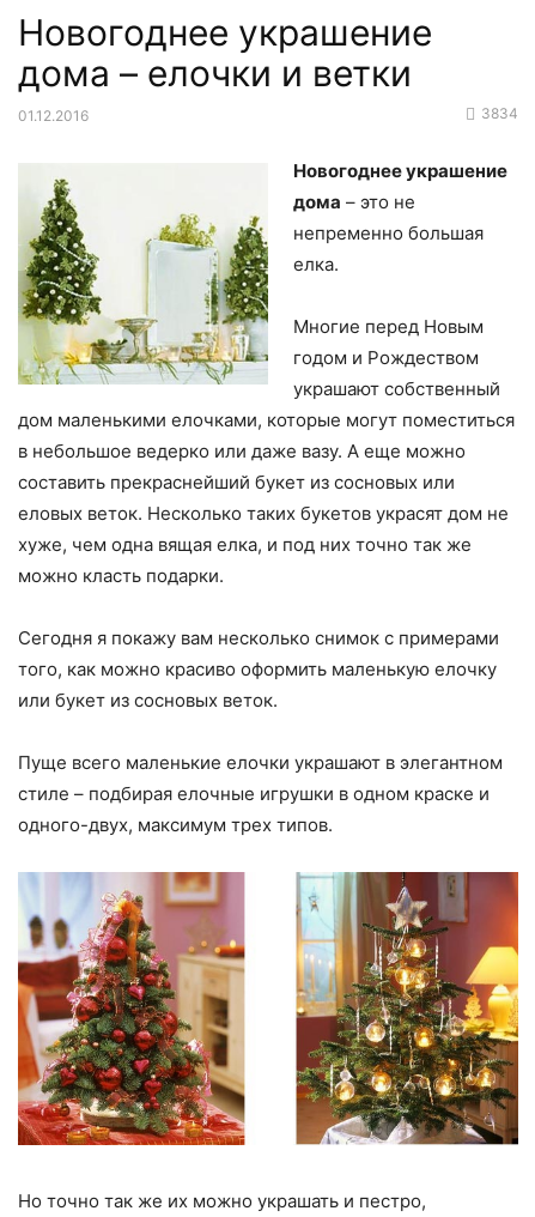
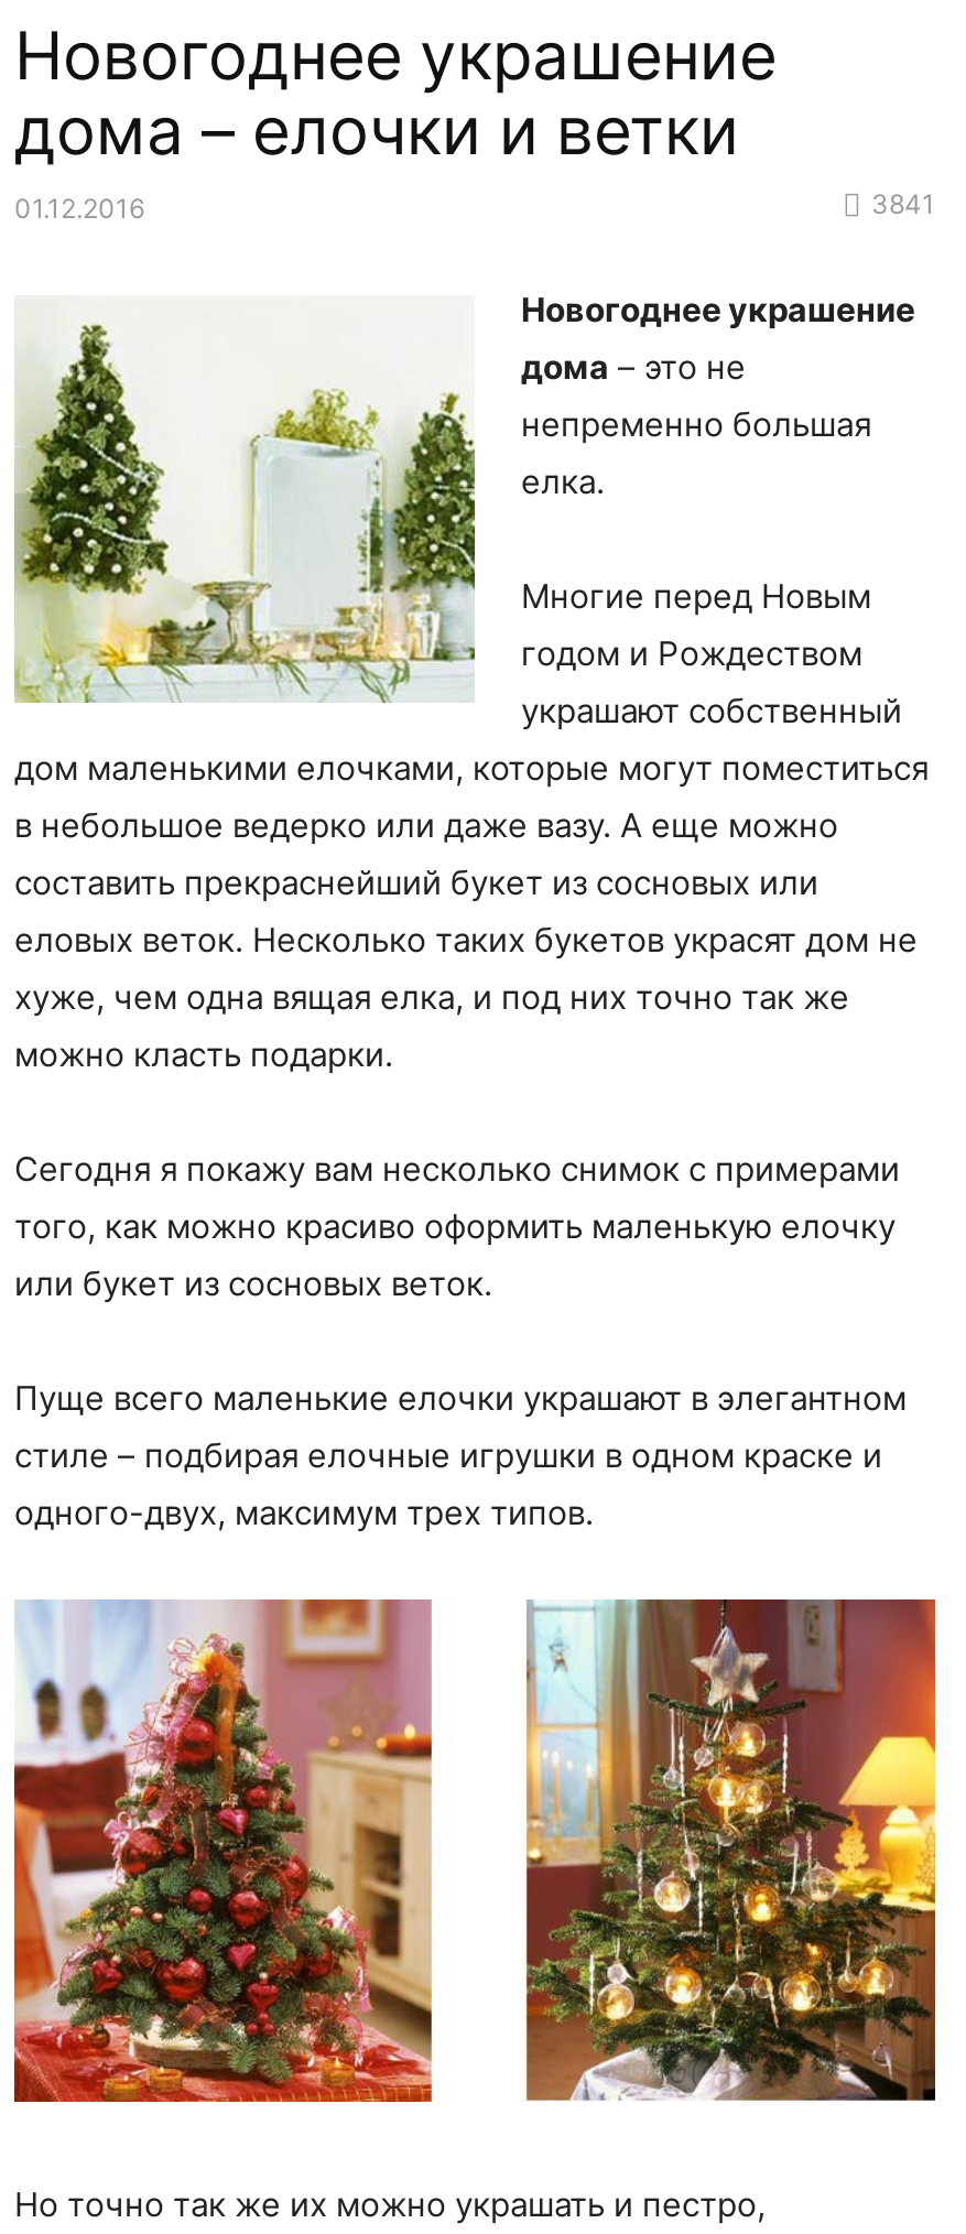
- 3834
+ 3841
